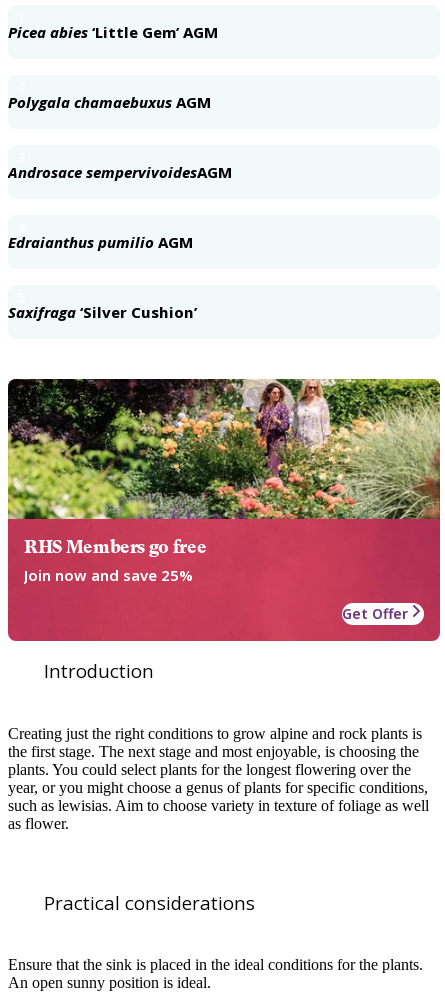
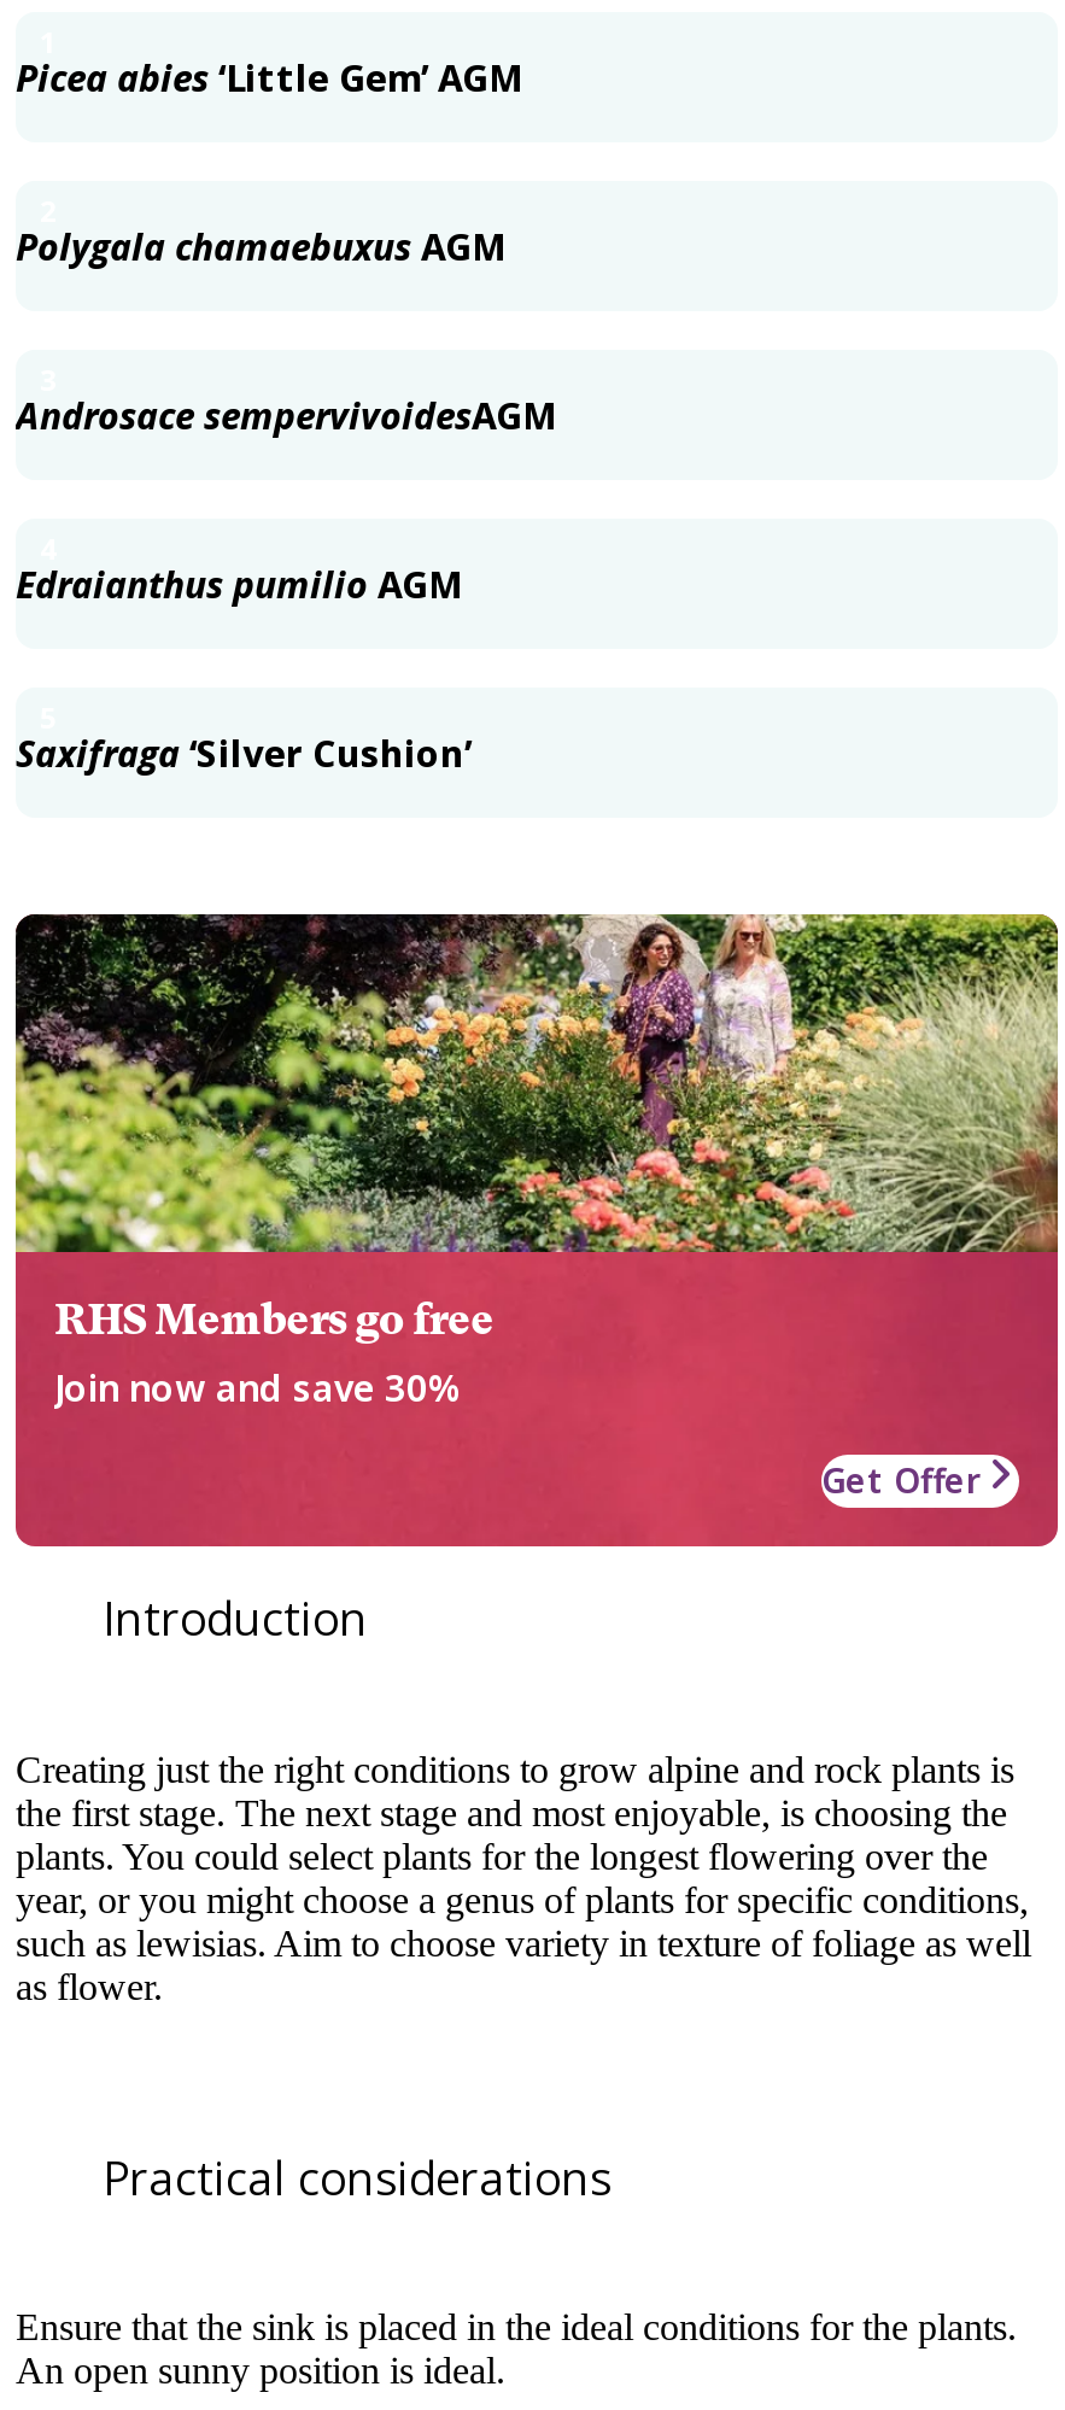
- Join now and save 25%
+ Join now and save 30%
